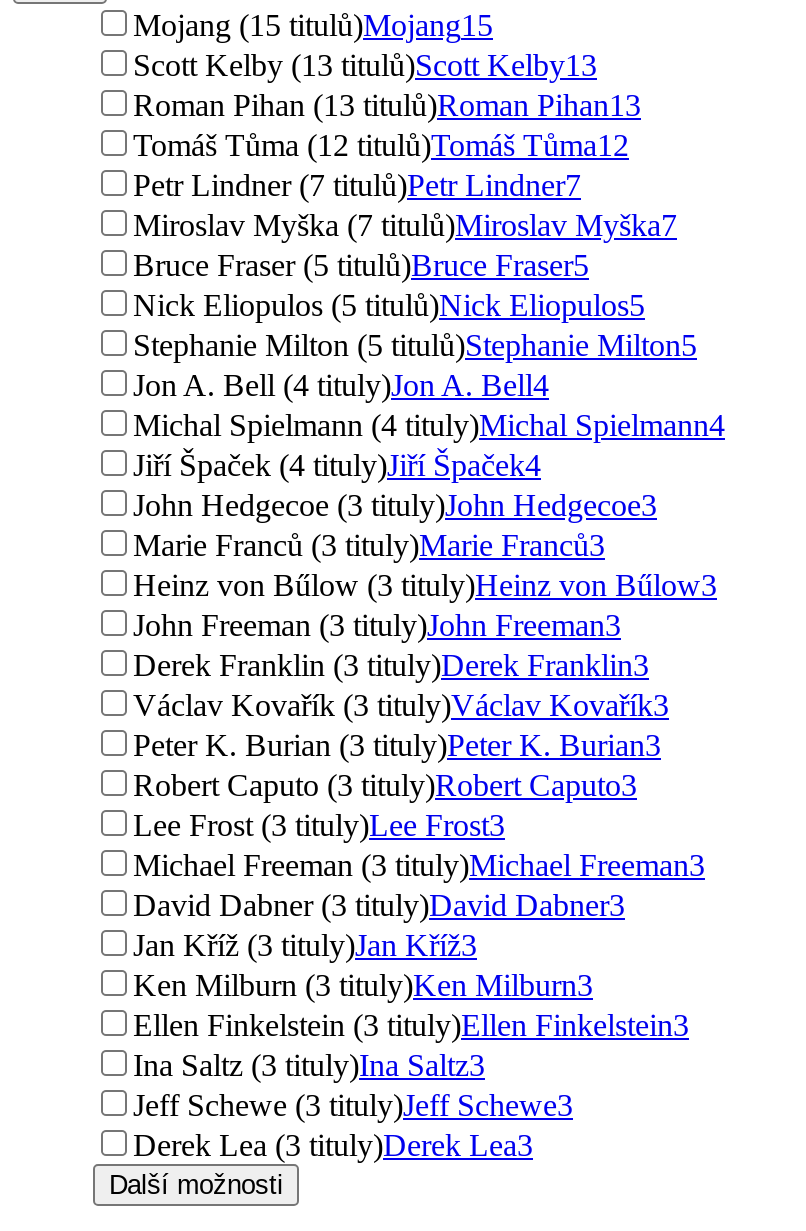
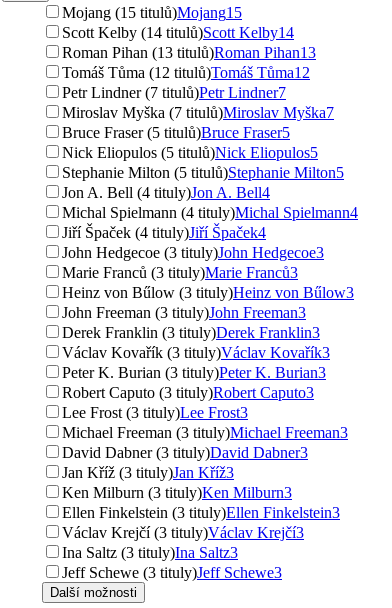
- Scott Kelby (13 titulů)Scott Kelby13
+ Scott Kelby (14 titulů)Scott Kelby14

+ Václav Krejčí (3 tituly)Václav Krejčí3

moved down: Ina Saltz (3 tituly)Ina Saltz3 | Jeff Schewe (3 tituly)Jeff Schewe3

- Derek Lea (3 tituly)Derek Lea3
